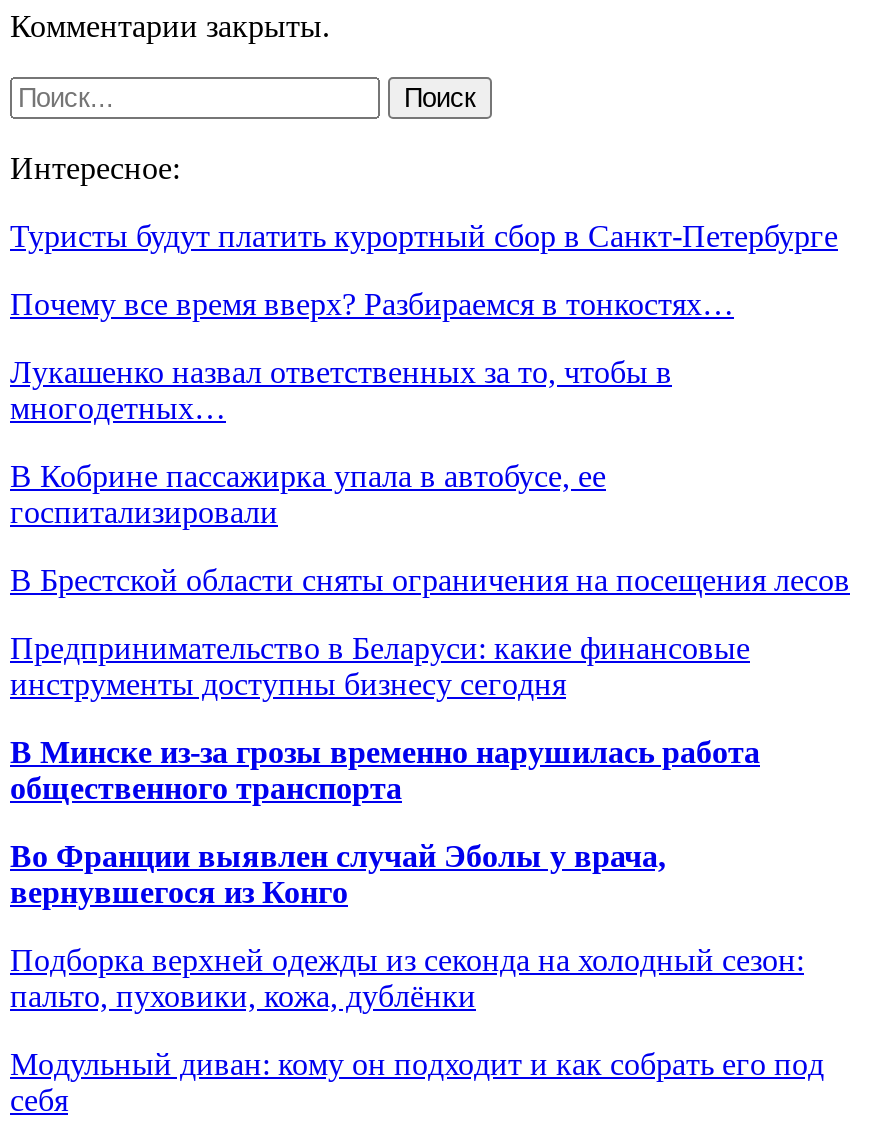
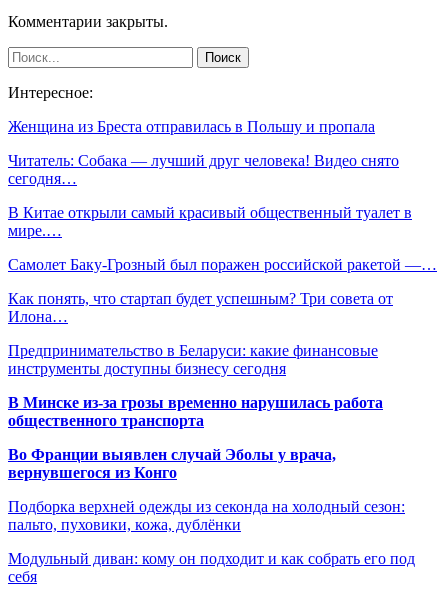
- Туристы будут платить курортный сбор в Санкт-Петербурге
+ Женщина из Бреста отправилась в Польшу и пропала

- Почему все время вверх? Разбираемся в тонкостях…
+ Читатель: Собака — лучший друг человека! Видео снято
+ сегодня…

- Лукашенко назвал ответственных за то, чтобы в
- многодетных…
+ В Китае открыли самый красивый общественный туалет в
+ мире.…

- В Кобрине пассажирка упала в автобусе, ее
- госпитализировали
+ Самолет Баку-Грозный был поражен российской ракетой —…

- В Брестской области сняты ограничения на посещения лесов
+ Как понять, что стартап будет успешным? Три совета от
+ Илона…
